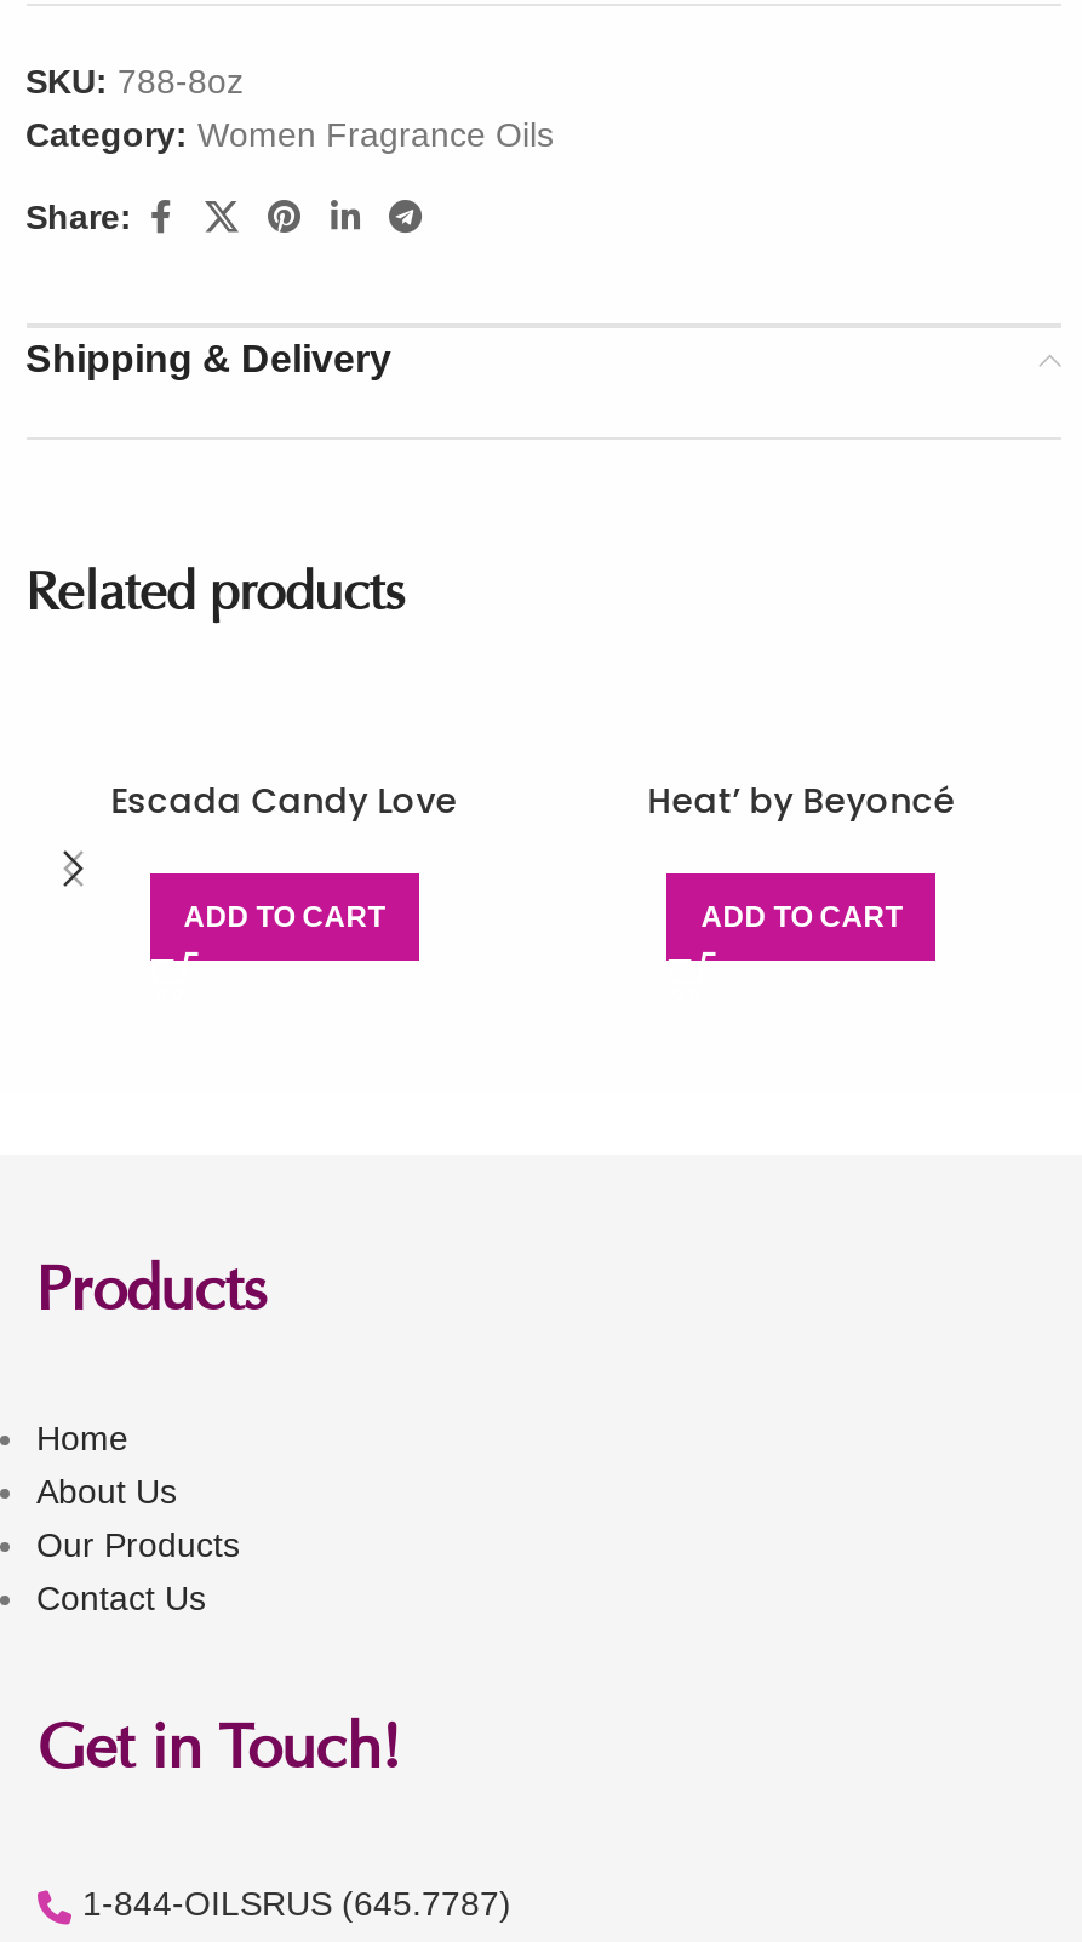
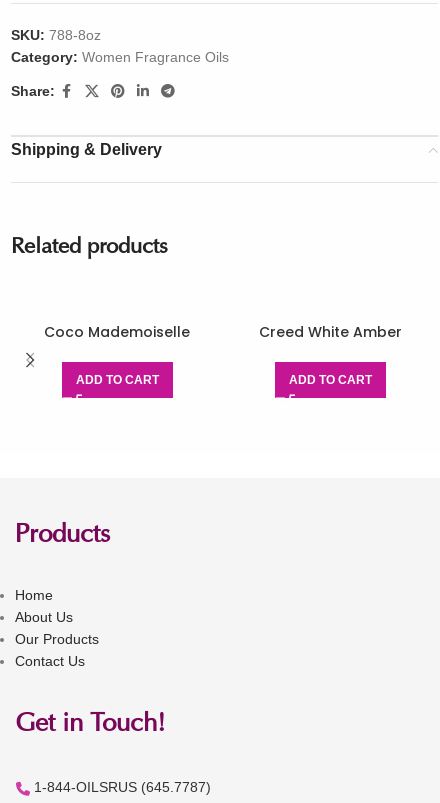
- Escada Candy Love
+ Coco Mademoiselle

- Heat’ by Beyoncé
+ Creed White Amber
